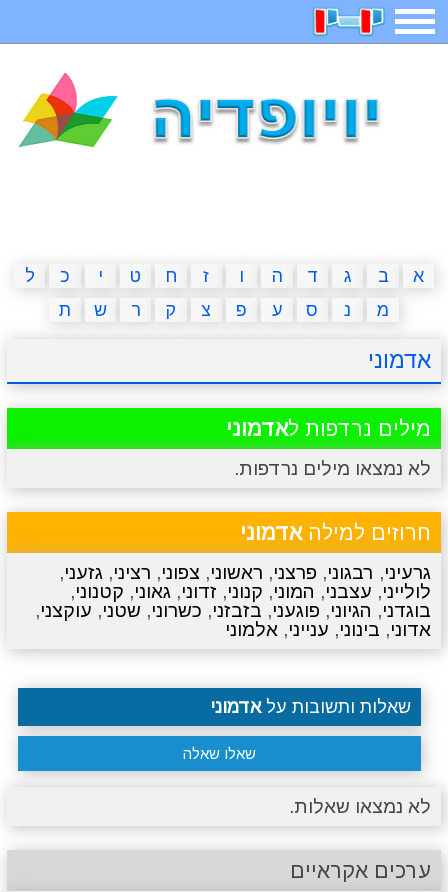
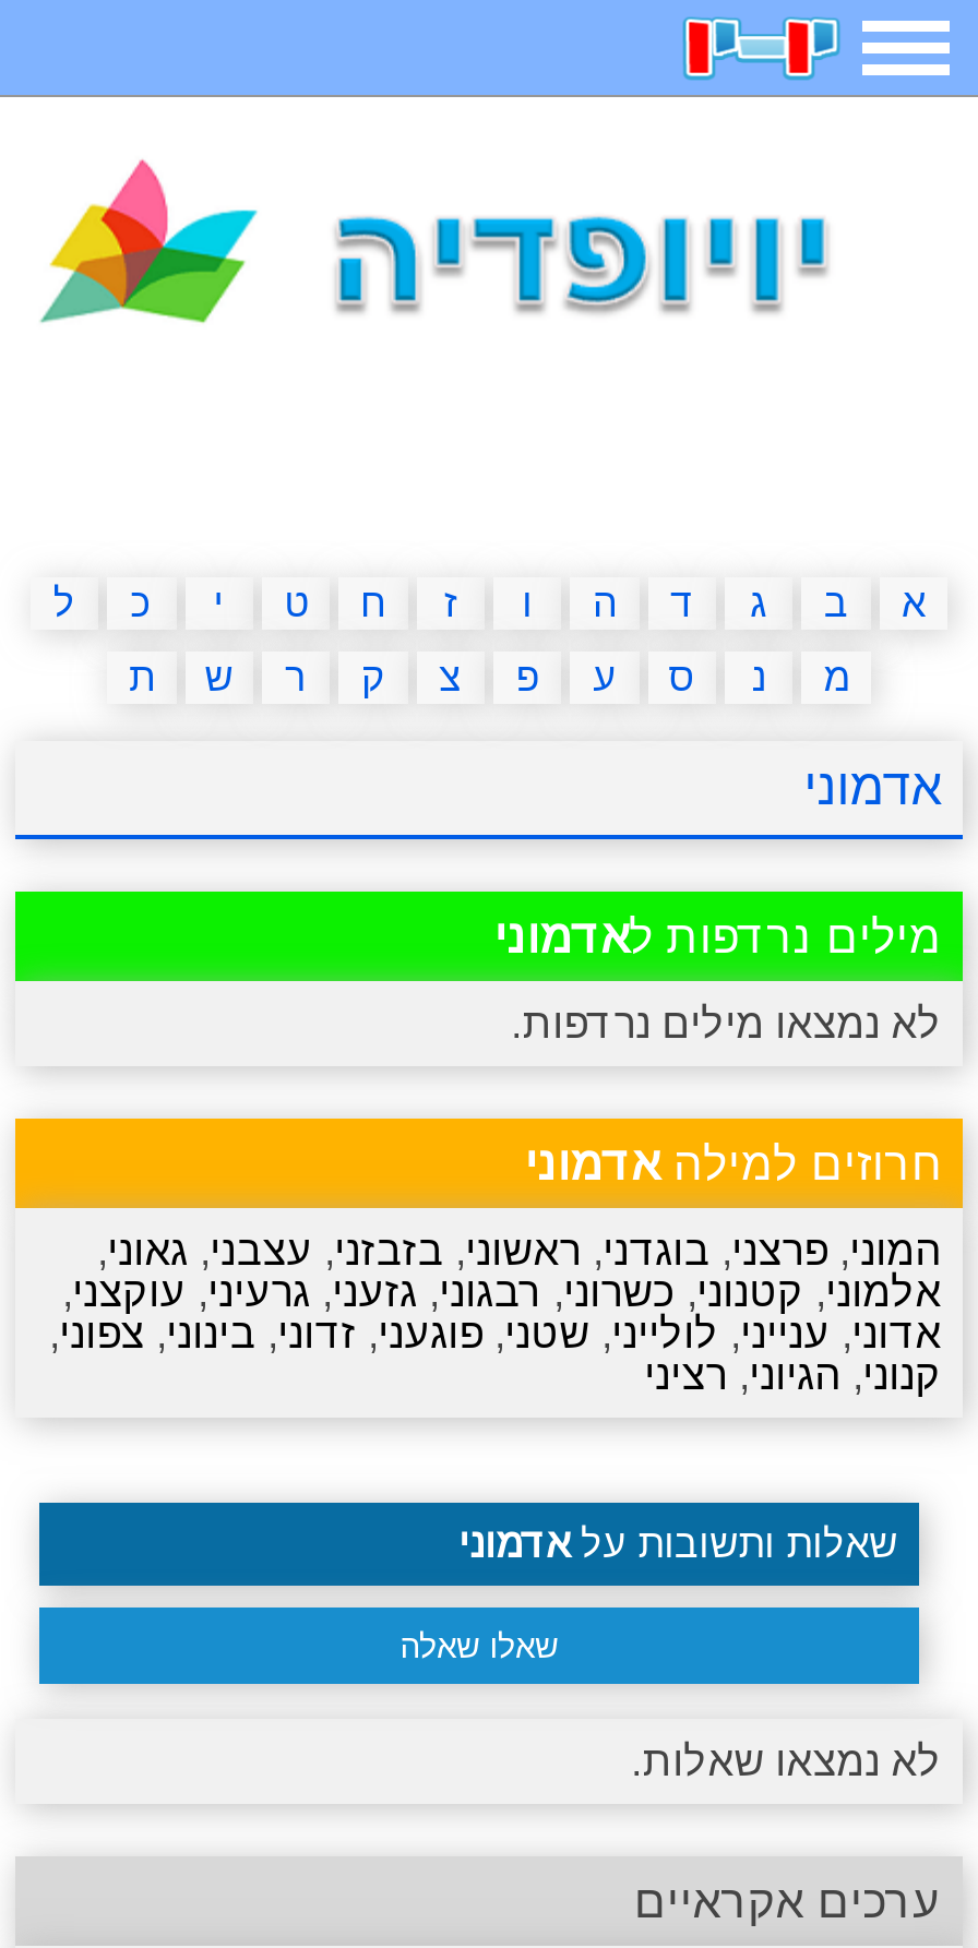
- גרעיני, רבגוני, פרצני, ראשוני, צפוני, רציני, גזעני,
- לולייני, עצבני, המוני, קנוני, זדוני, גאוני, קטנוני,
- בוגדני, הגיוני,פוגעני, בזבזני, כשרוני, שטני, עוקצני,
- אדוני, בינוני, ענייני, אלמוני
+ המוני, פרצני, בוגדני, ראשוני, בזבזני, עצבני, גאוני,
+ אלמוני, קטנוני, כשרוני, רבגוני, גזעני, גרעיני, עוקצני,
+ אדוני, ענייני, לולייני, שטני, פוגעני, זדוני, בינוני, צפוני,
+ קנוני,הגיוני, רציני
